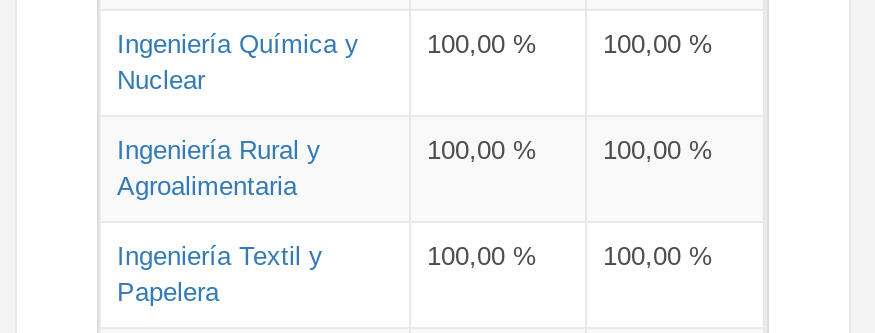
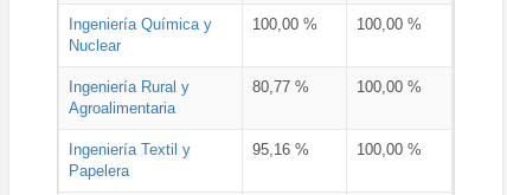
- 100,00 %
+ 80,77 %

- 100,00 %
+ 95,16 %
